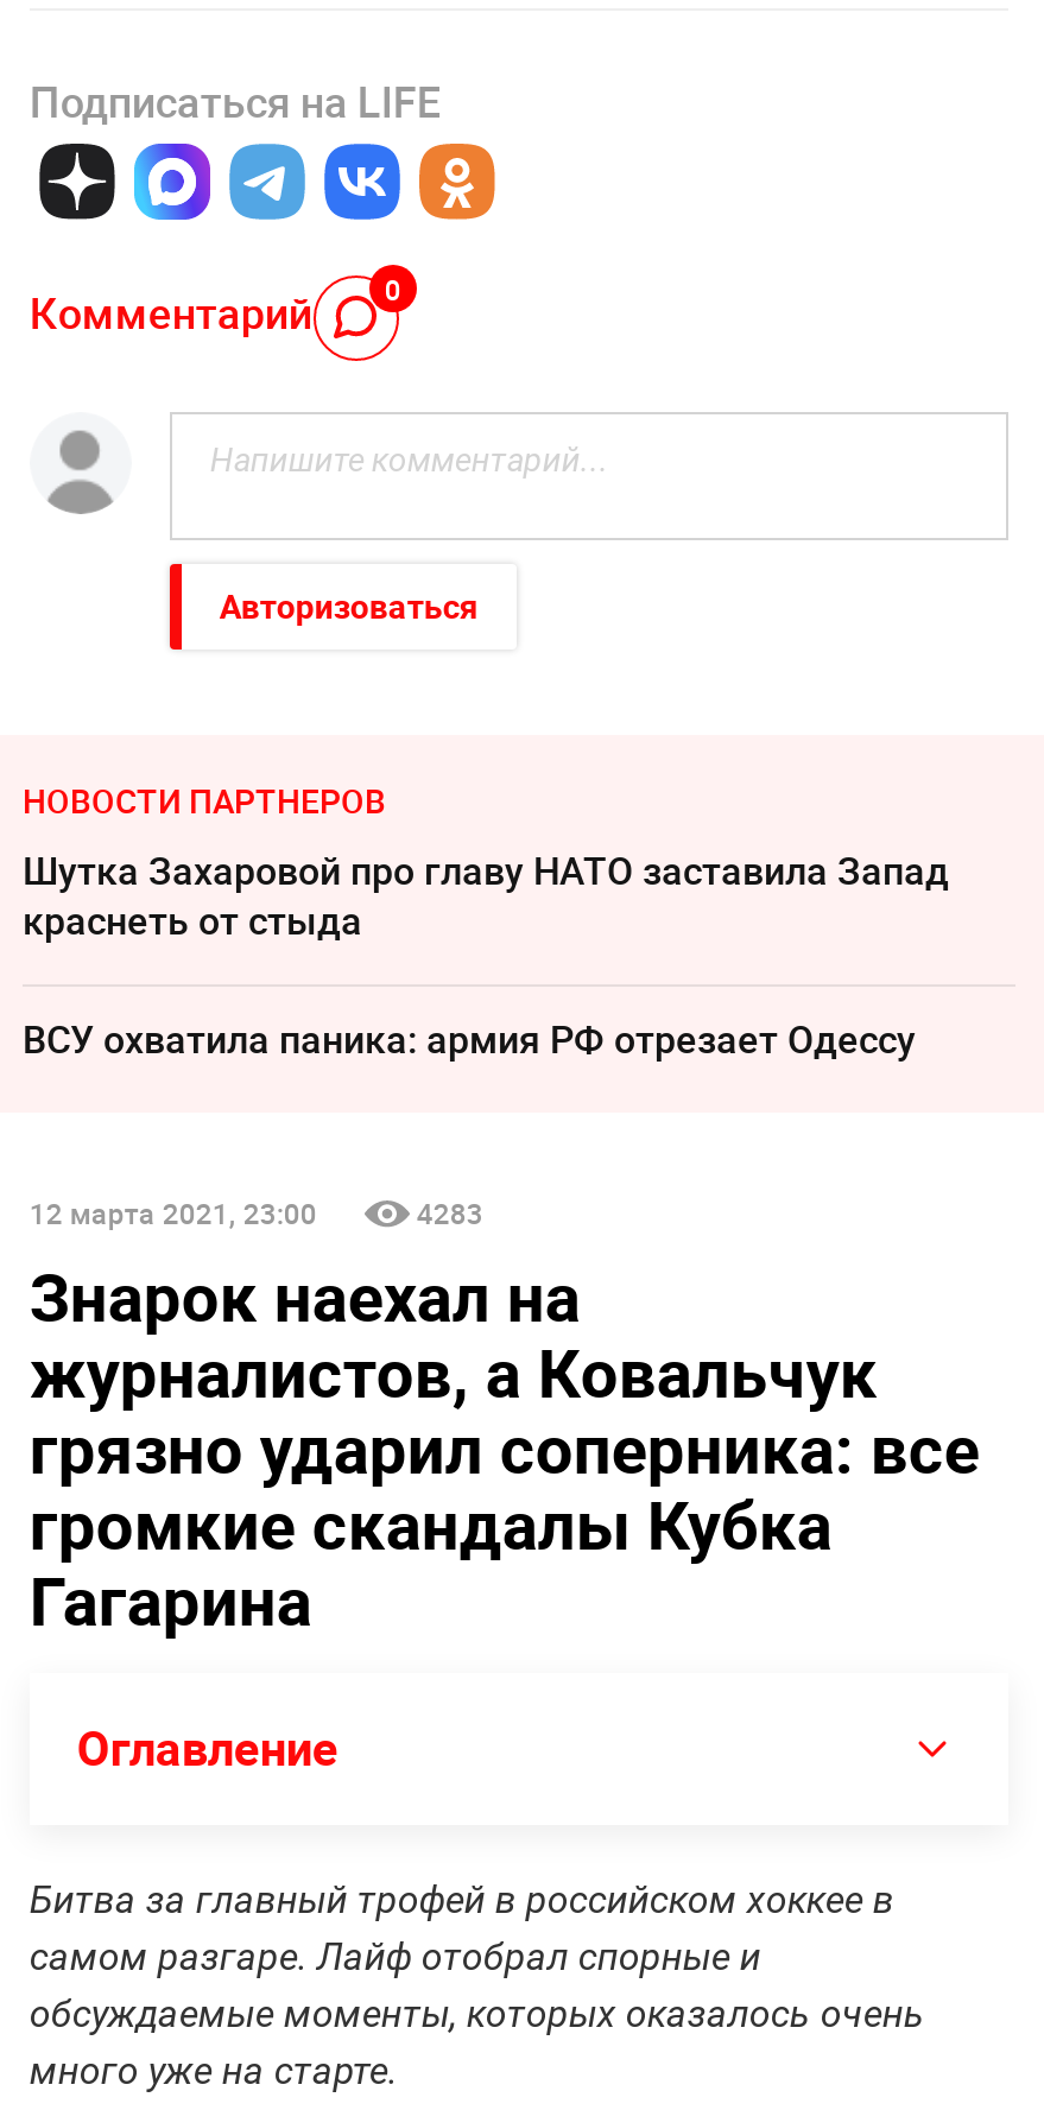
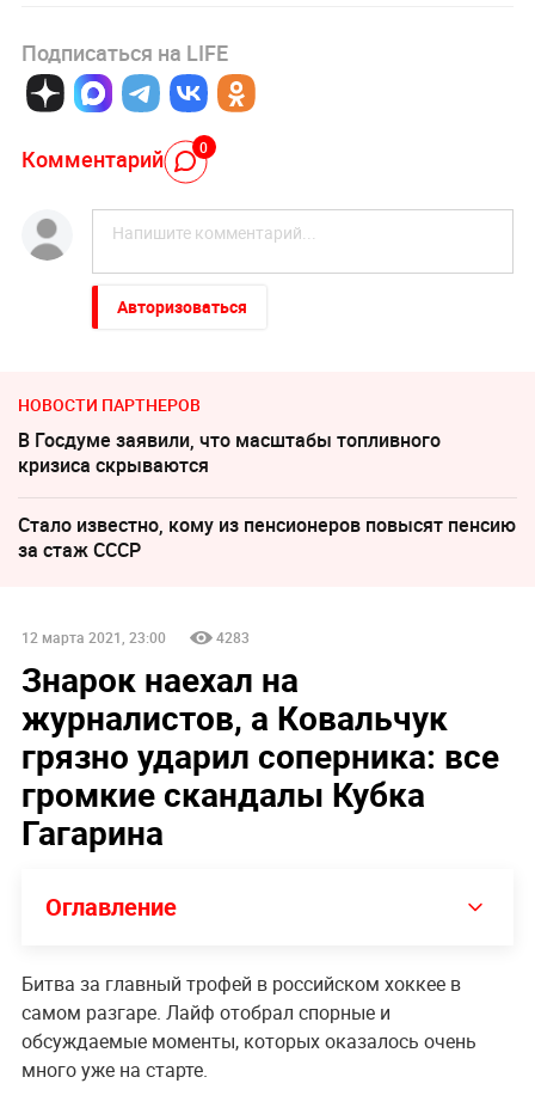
- Шутка Захаровой про главу НАТО заставила Запад
- краснеть от стыда
+ В Госдуме заявили, что масштабы топливного
+ кризиса скрываются

- ВСУ охватила паника: армия РФ отрезает Одессу
+ Стало известно, кому из пенсионеров повысят пенсию
+ за стаж СССР
